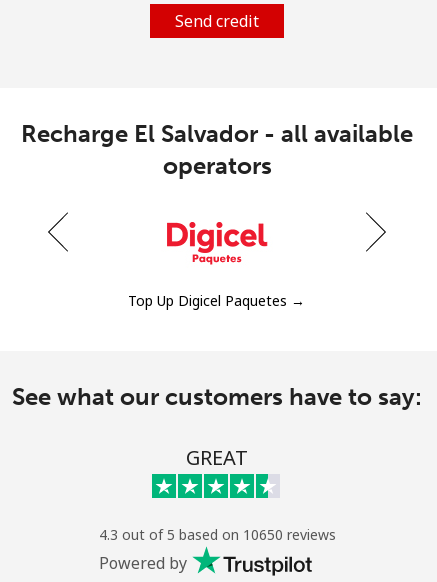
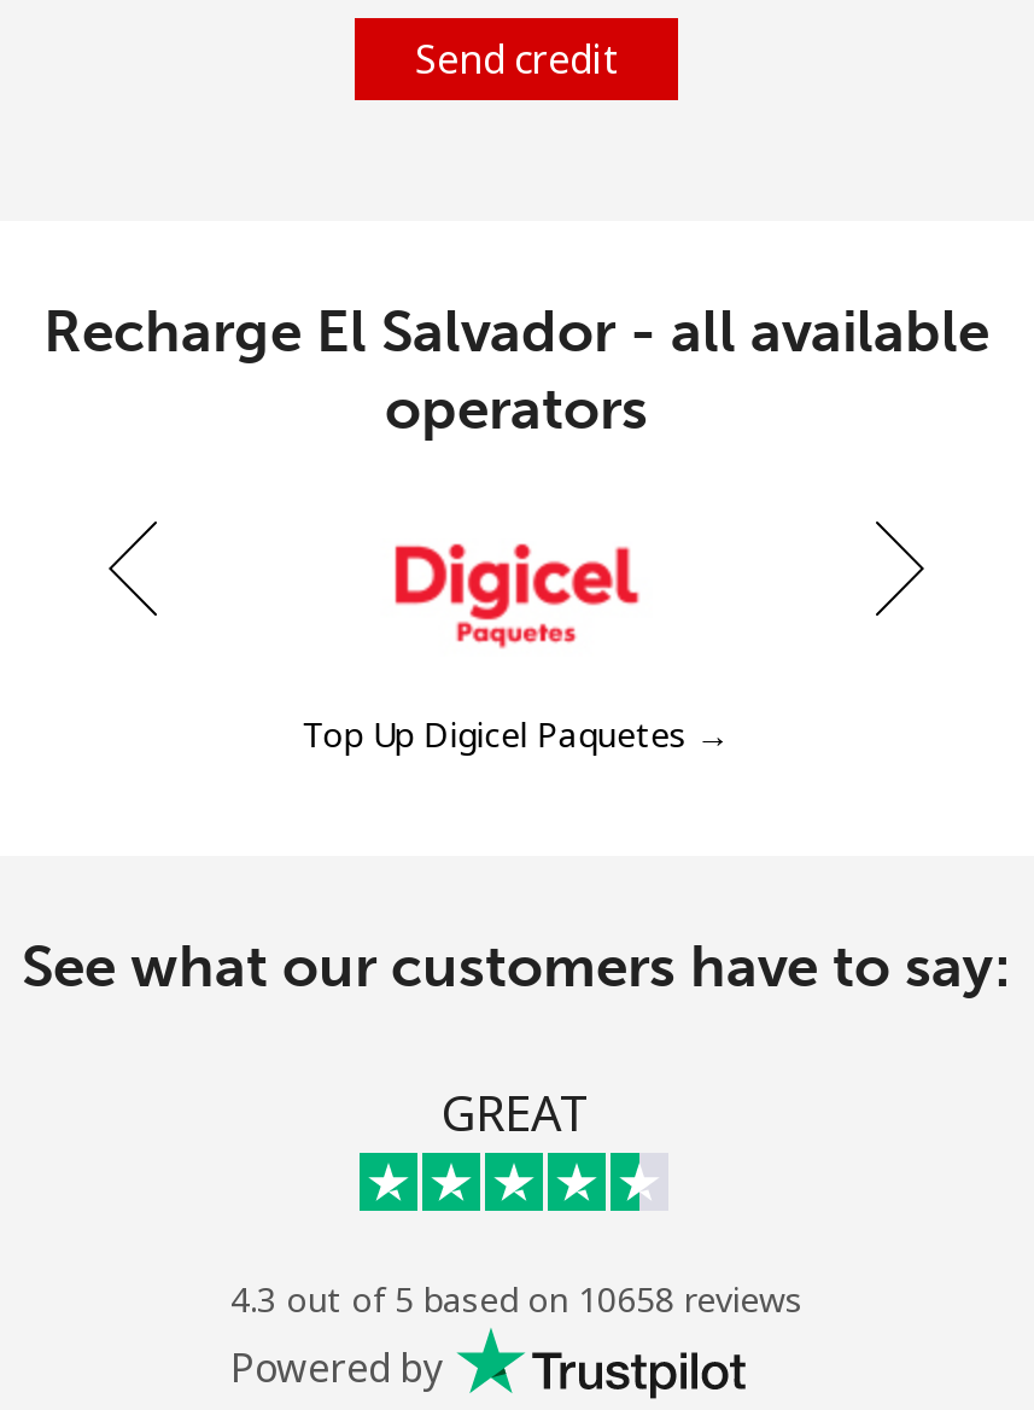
- 4.3 out of 5 based on 10650 reviews
+ 4.3 out of 5 based on 10658 reviews
